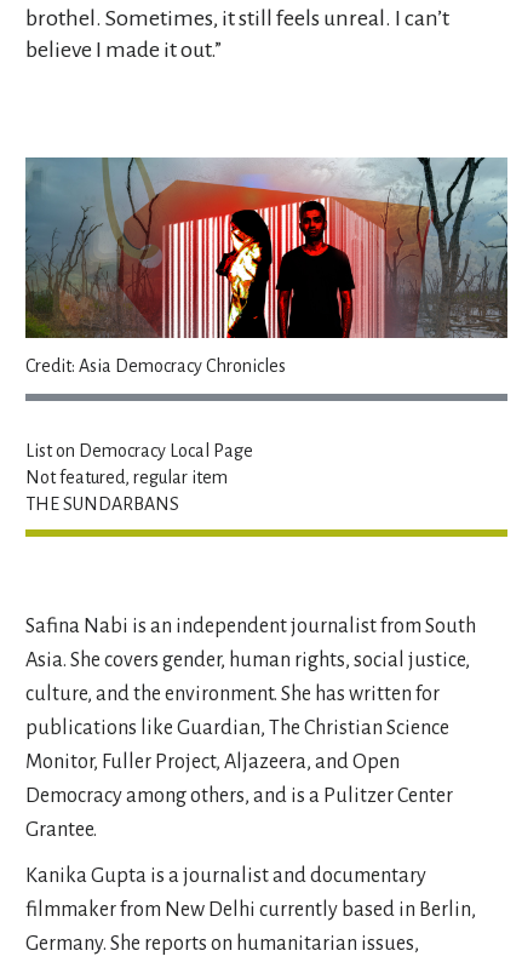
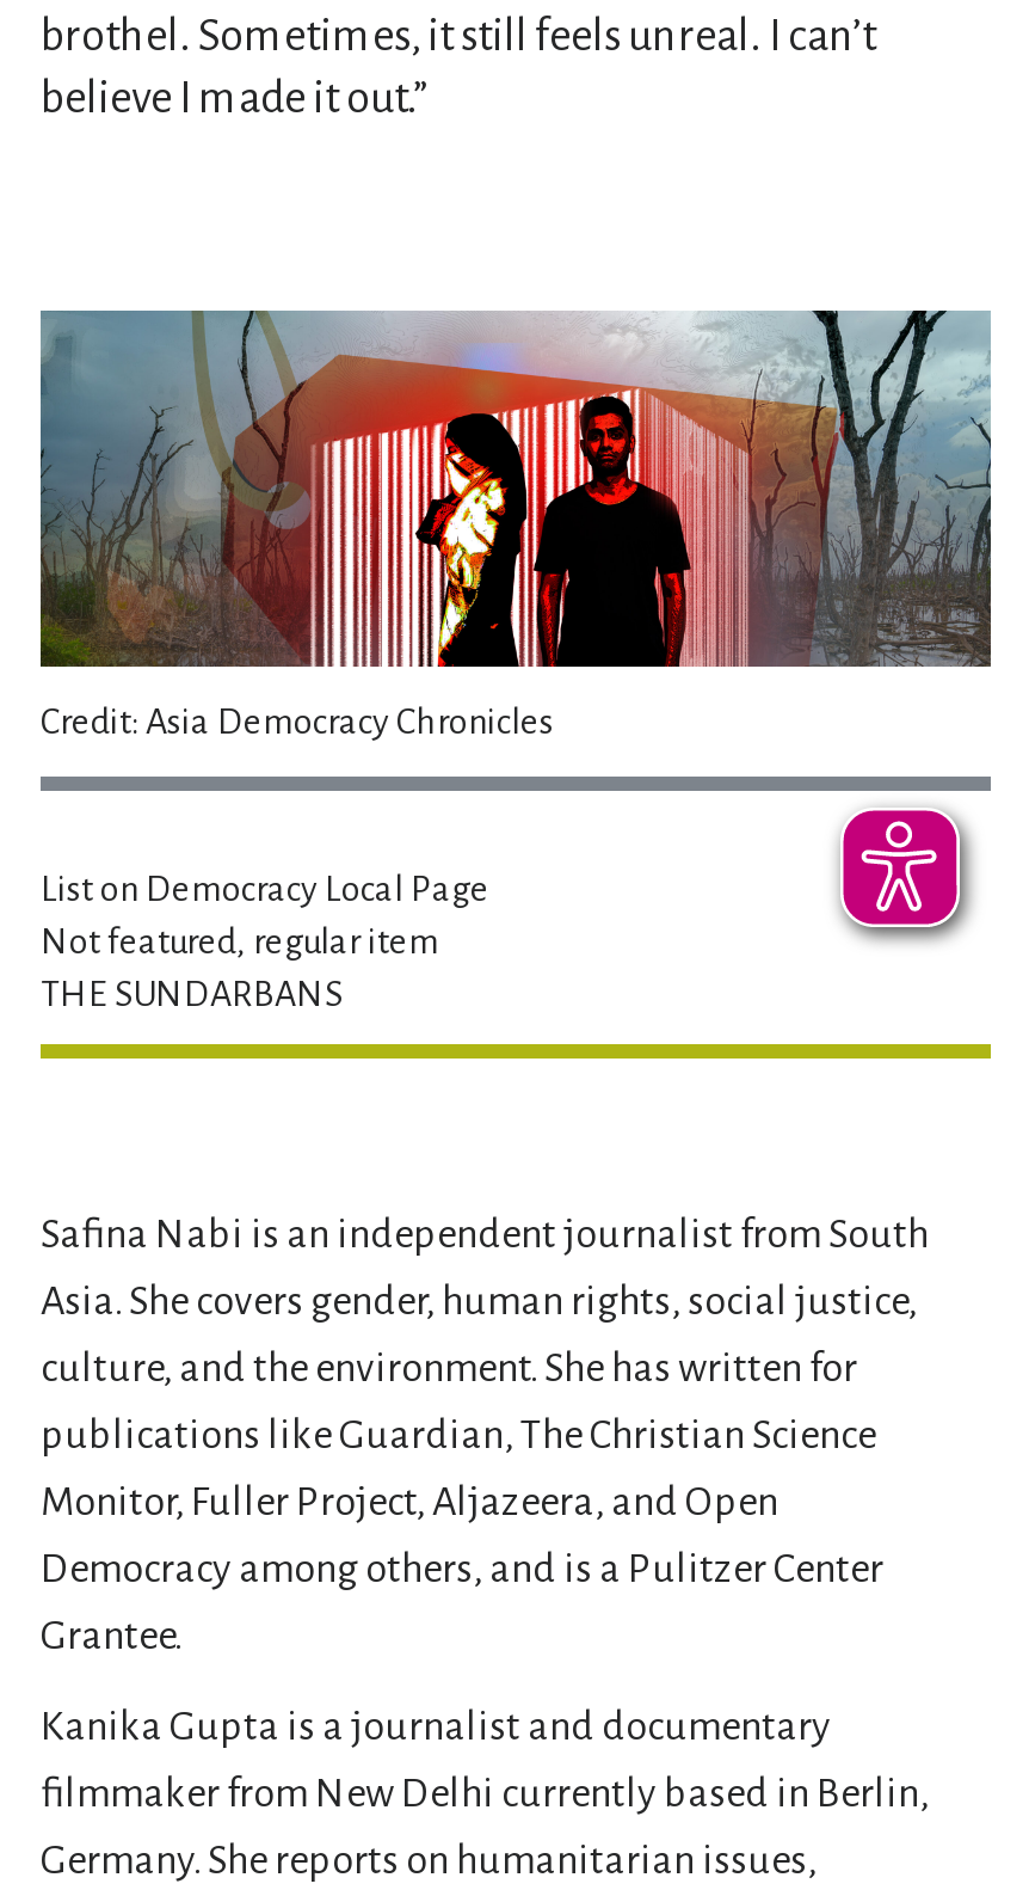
+ [image]
